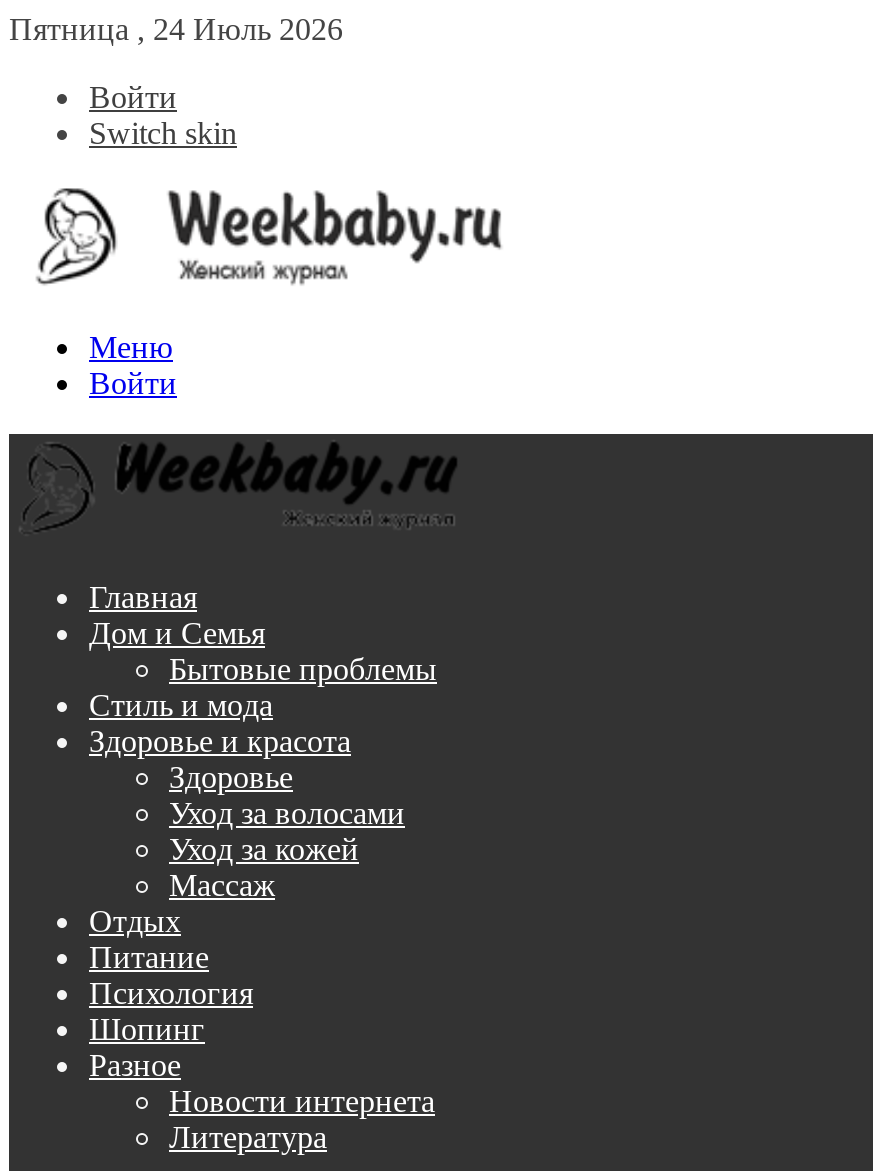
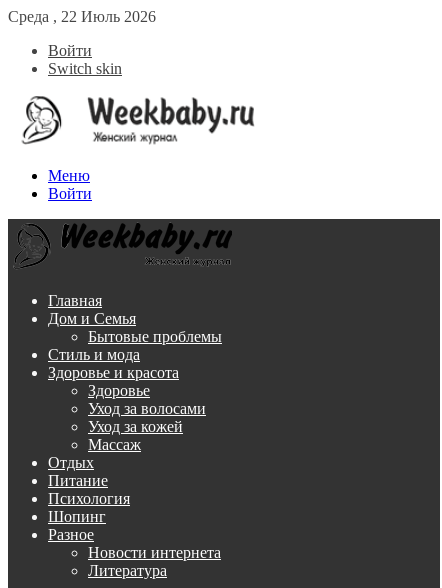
- Пятница , 24 Июль 2026
+ Среда , 22 Июль 2026
